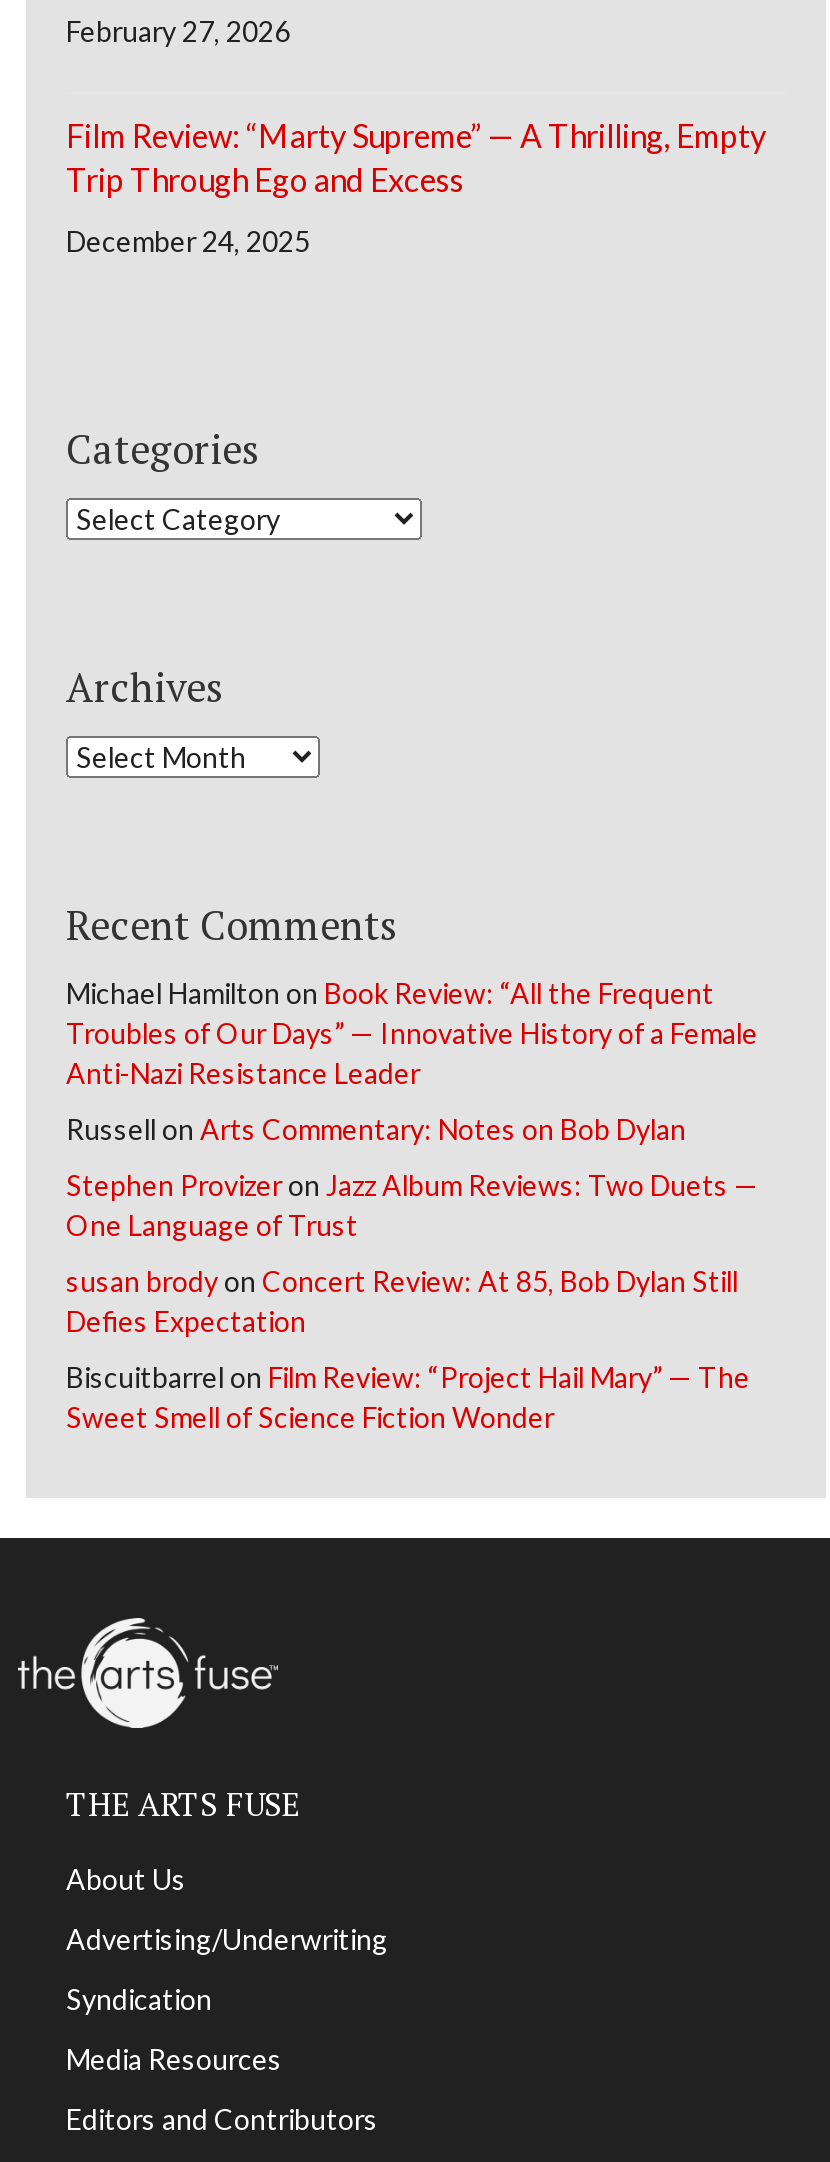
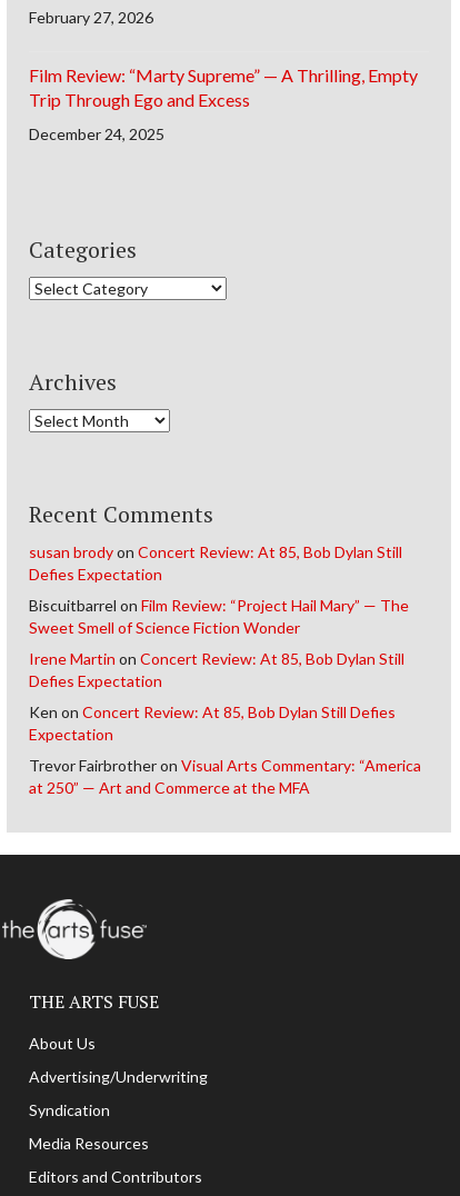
- Michael Hamilton on Book Review: “All the Frequent
- Troubles of Our Days” — Innovative History of a Female
- Anti-Nazi Resistance Leader
- Russell on Arts Commentary: Notes on Bob Dylan
- Stephen Provizer on Jazz Album Reviews: Two Duets —
- One Language of Trust

moved up: susan brody on Concert Review: At 85, Bob Dylan Still | Defies Expectation | Biscuitbarrel on Film Review: “Project Hail Mary” — The | Sweet Smell of Science Fiction Wonder

+ Irene Martin on Concert Review: At 85, Bob Dylan Still
+ Defies Expectation
+ Ken on Concert Review: At 85, Bob Dylan Still Defies
+ Expectation
+ Trevor Fairbrother on Visual Arts Commentary: “America
+ at 250” — Art and Commerce at the MFA
